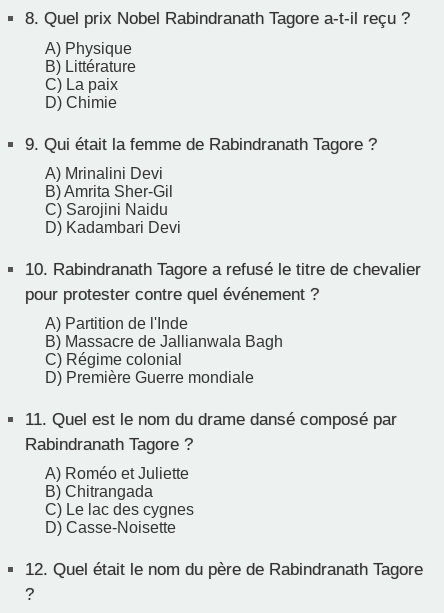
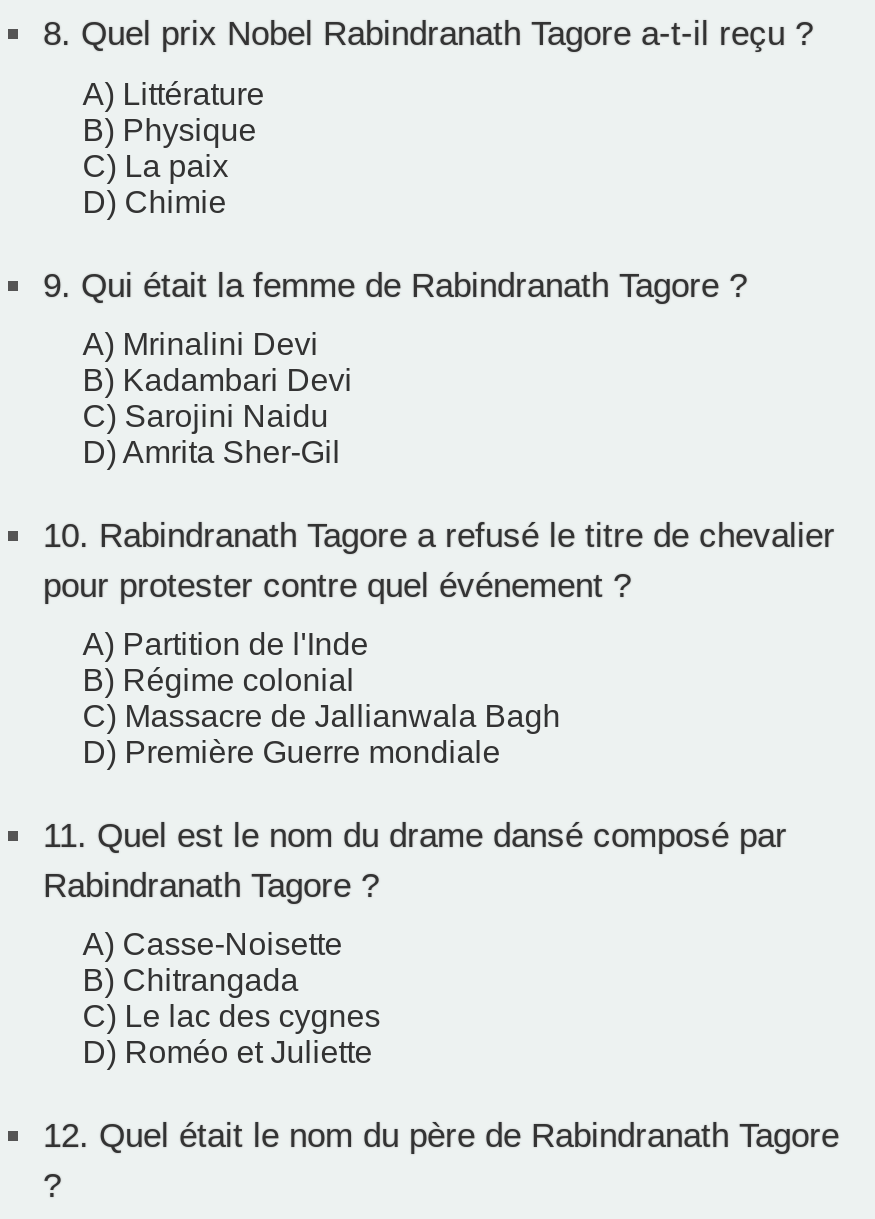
- A) Physique
+ A) Littérature

- B) Littérature
+ B) Physique

- B) Amrita Sher-Gil
+ B) Kadambari Devi

- D) Kadambari Devi
+ D) Amrita Sher-Gil

- B) Massacre de Jallianwala Bagh
- C) Régime colonial
+ B) Régime colonial
+ C) Massacre de Jallianwala Bagh

- A) Roméo et Juliette
+ A) Casse-Noisette

- D) Casse-Noisette
+ D) Roméo et Juliette
